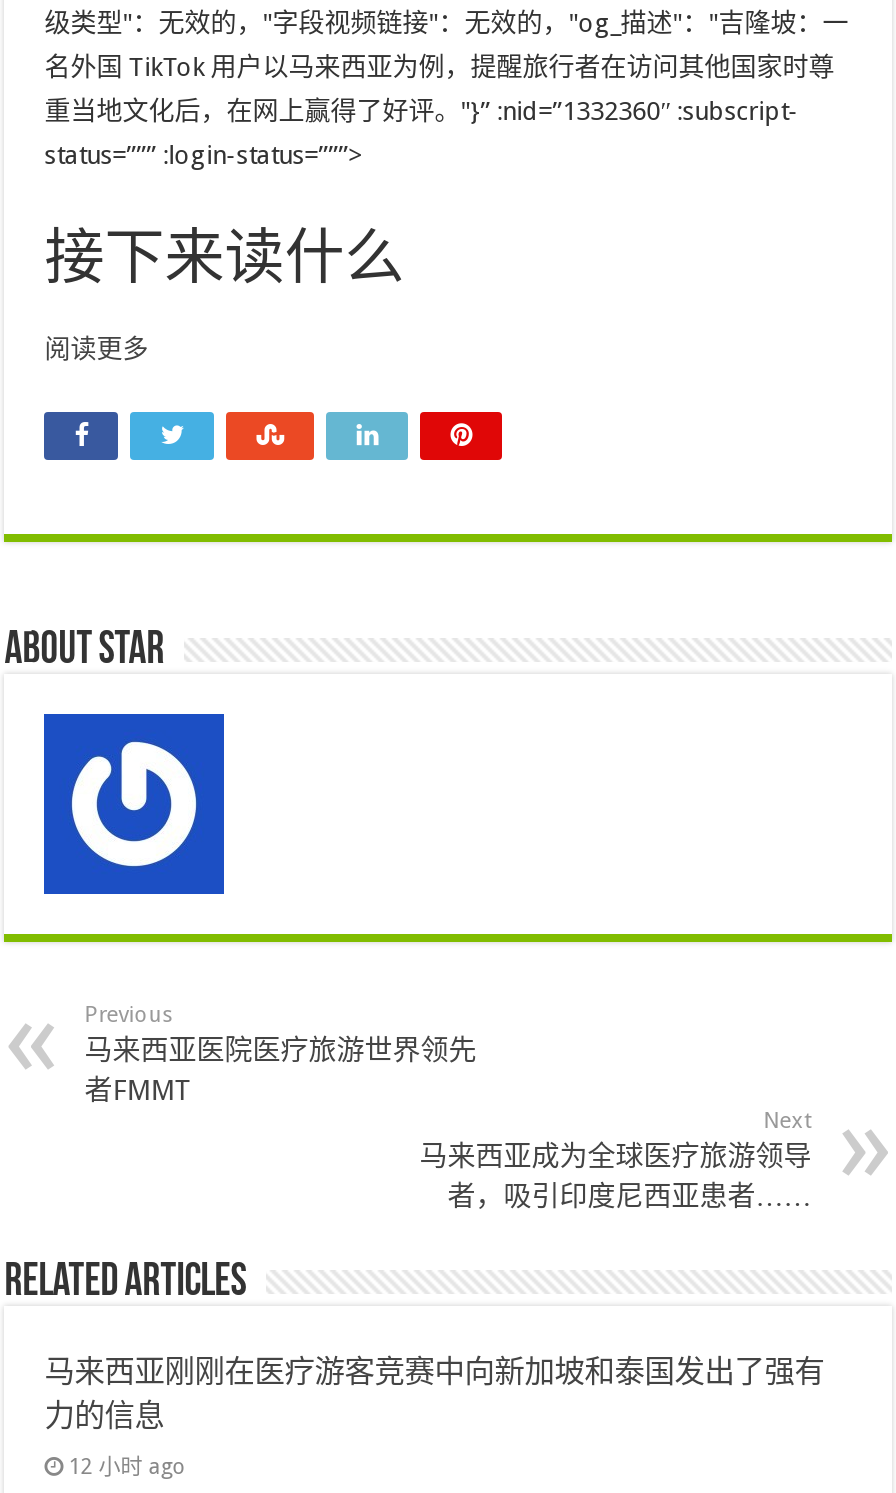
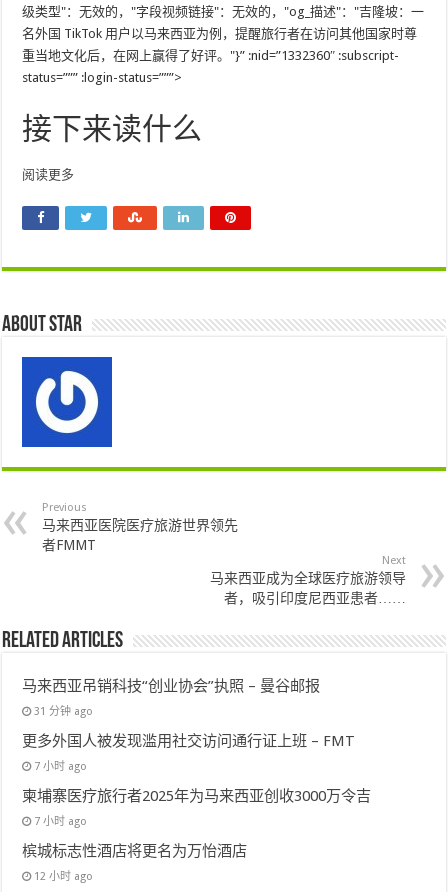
- 马来西亚刚刚在医疗游客竞赛中向新加坡和泰国发出了强有
- 力的信息
+ 马来西亚吊销科技“创业协会”执照 – 曼谷邮报
+ 31 分钟 ago
+ 更多外国人被发现滥用社交访问通行证上班 – FMT
+ 7 小时 ago
+ 柬埔寨医疗旅行者2025年为马来西亚创收3000万令吉
+ 7 小时 ago
+ 槟城标志性酒店将更名为万怡酒店
